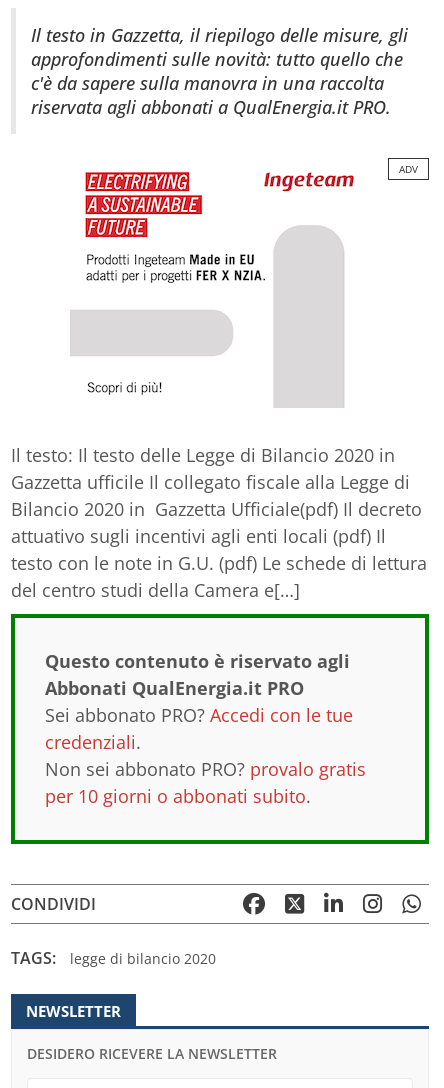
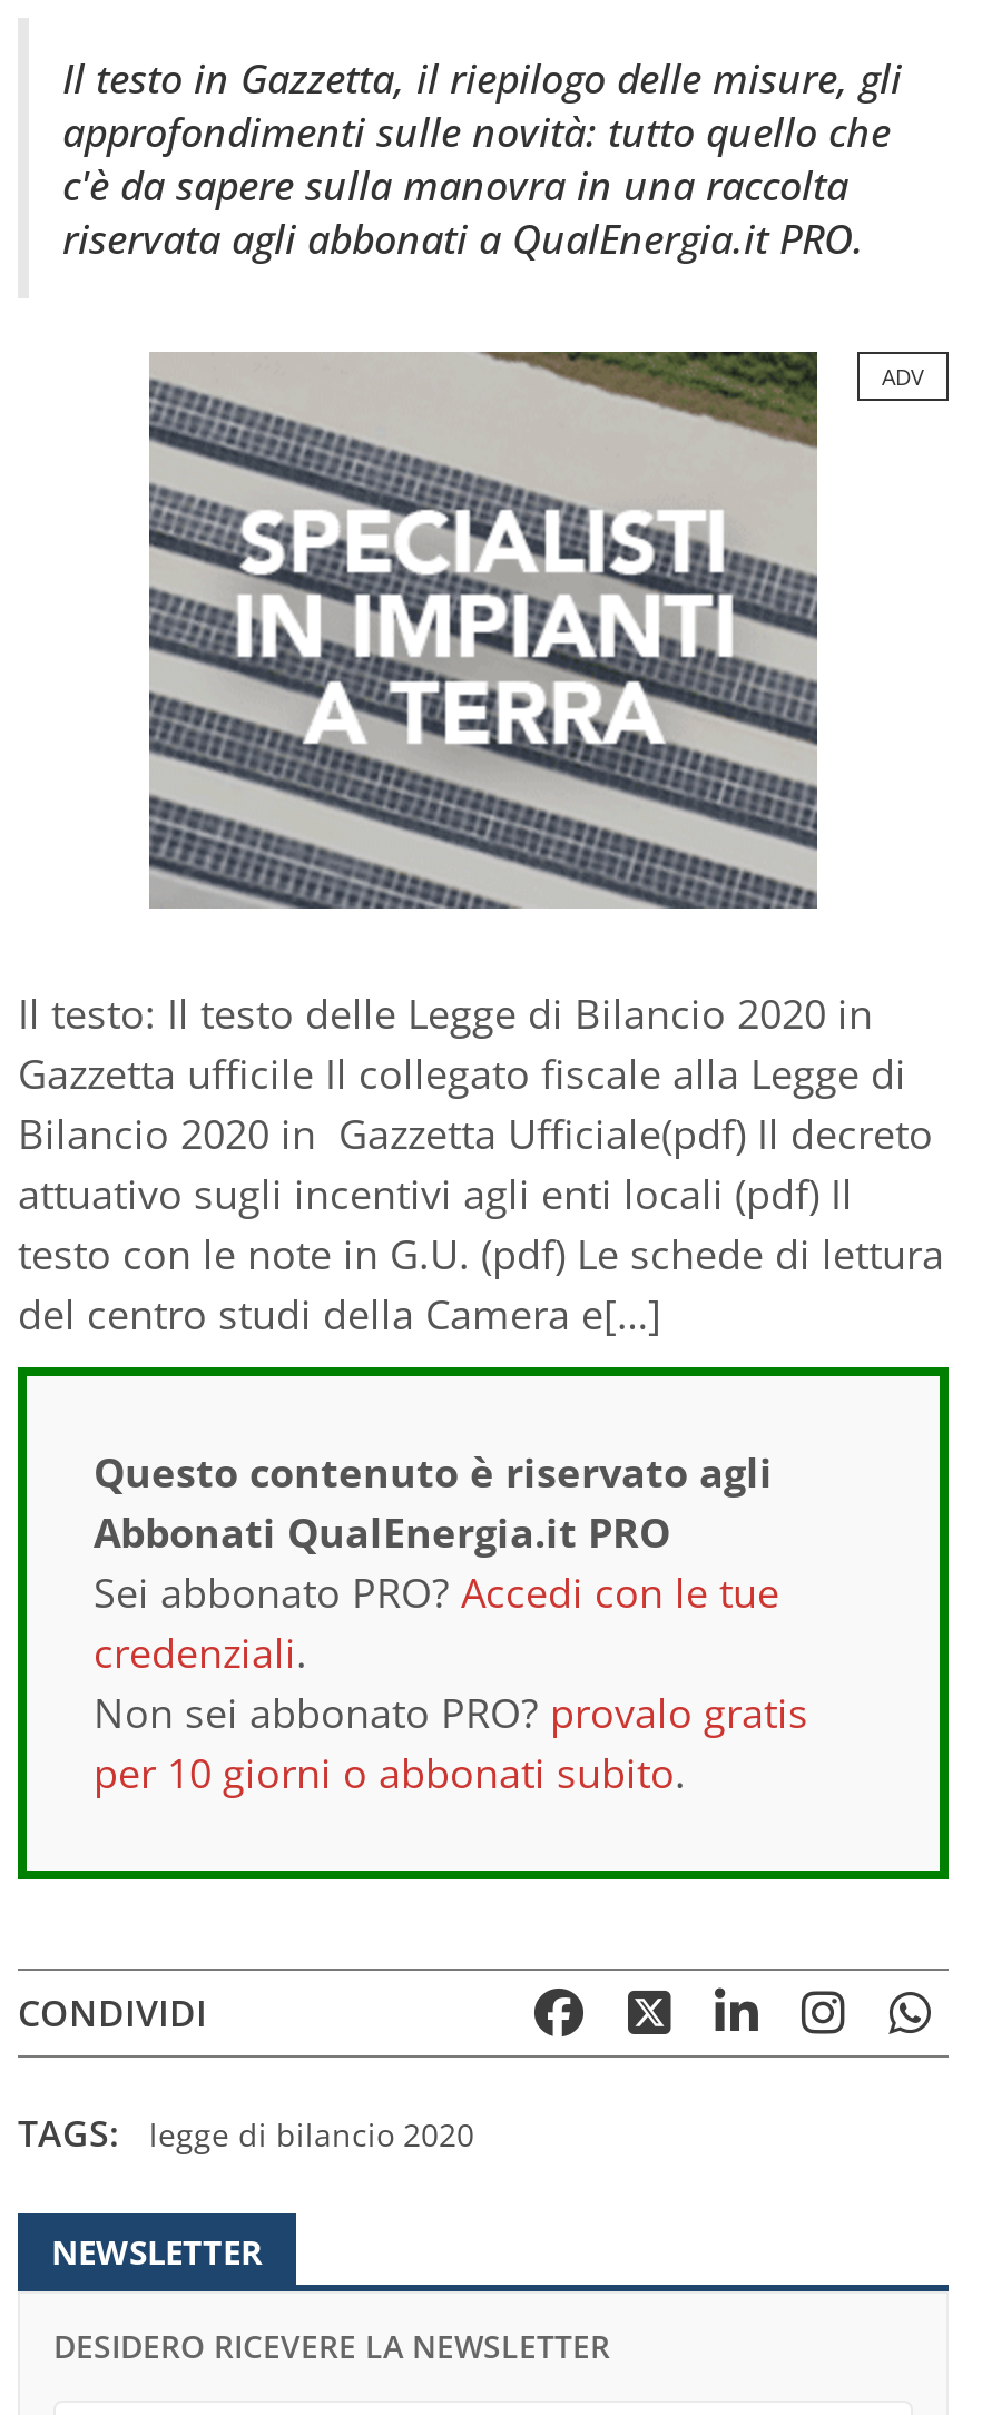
- [image]
+ [image]
